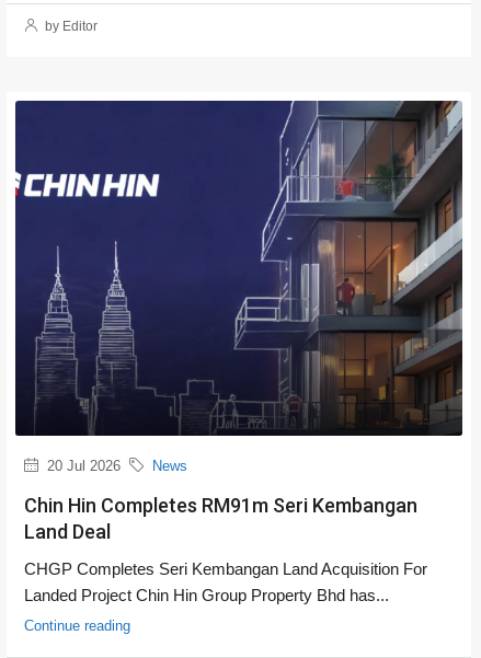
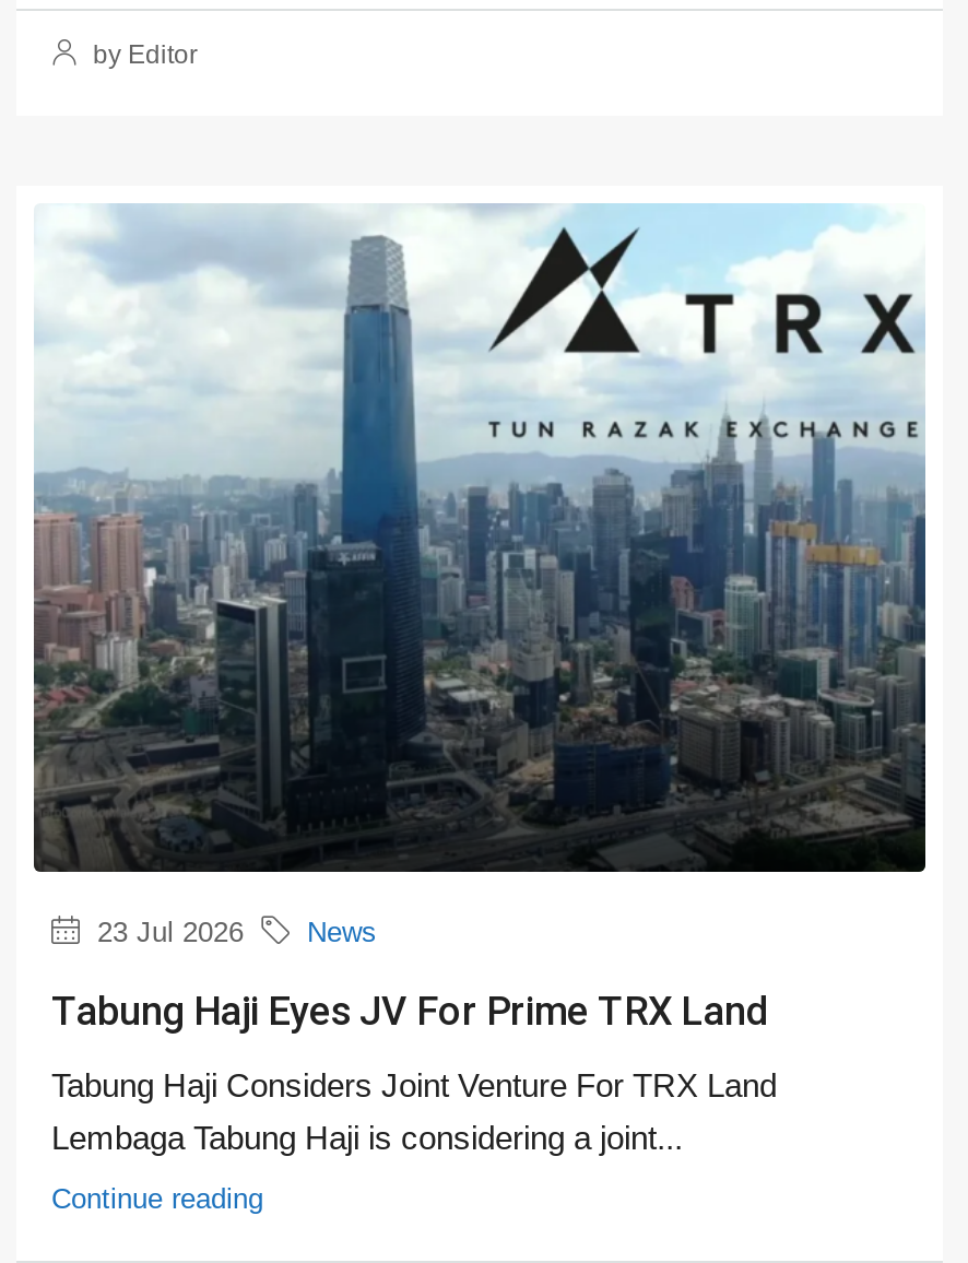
- [image]
- 20 Jul 2026 News
+ [image]
+ 23 Jul 2026 News

- Chin Hin Completes RM91m Seri Kembangan
- Land Deal
+ Tabung Haji Eyes JV For Prime TRX Land

- CHGP Completes Seri Kembangan Land Acquisition For
- Landed Project Chin Hin Group Property Bhd has...
+ Tabung Haji Considers Joint Venture For TRX Land
+ Lembaga Tabung Haji is considering a joint...
